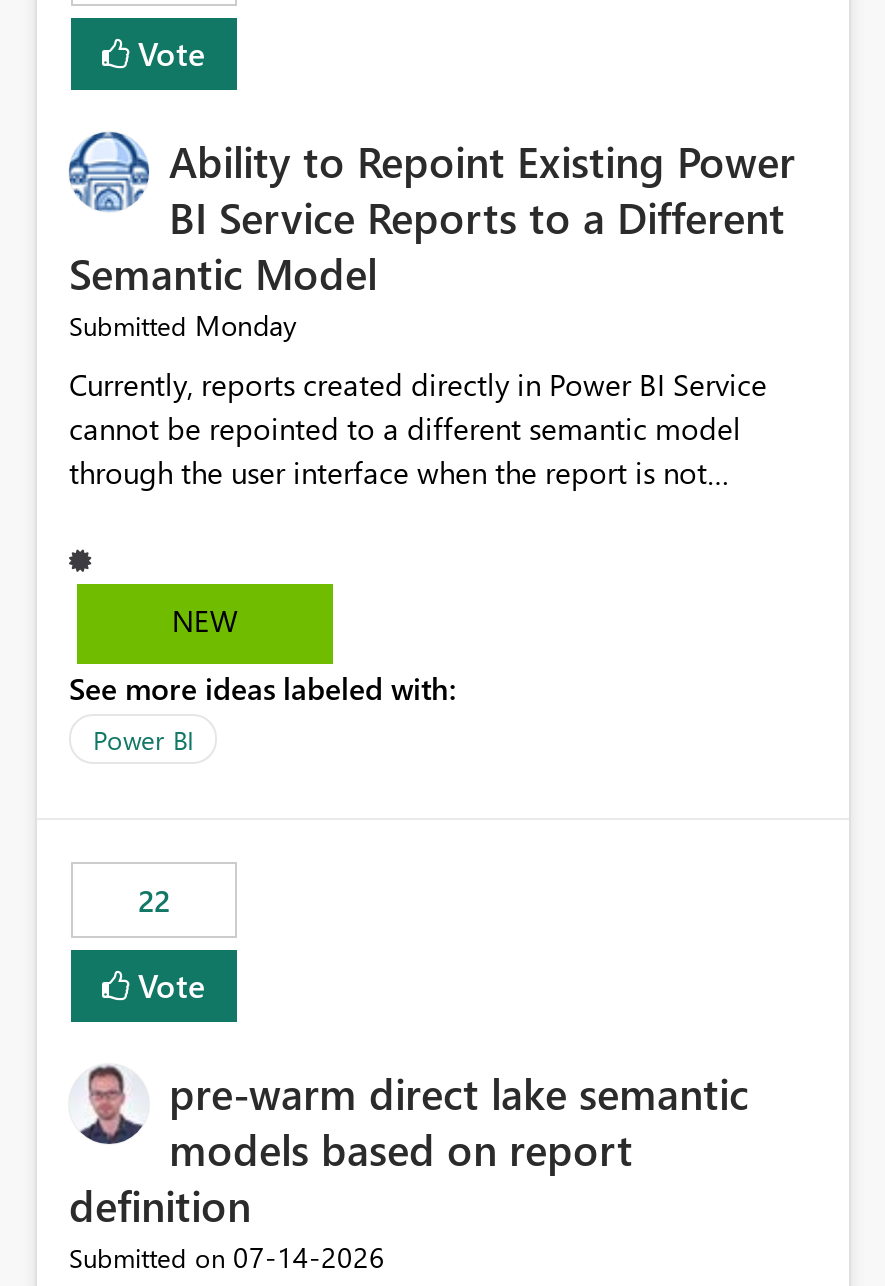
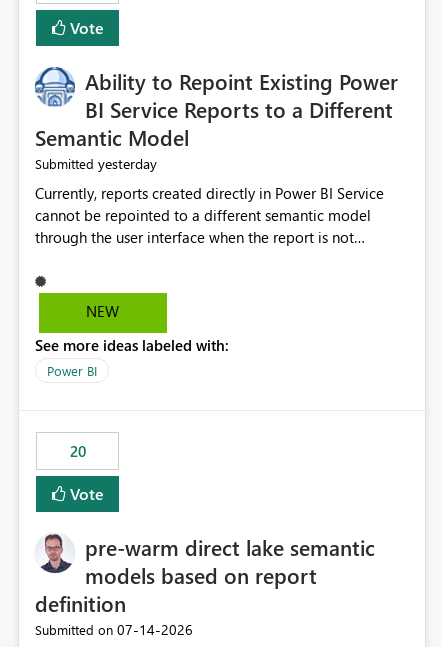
- Submitted Monday
+ Submitted yesterday

- 22
+ 20
